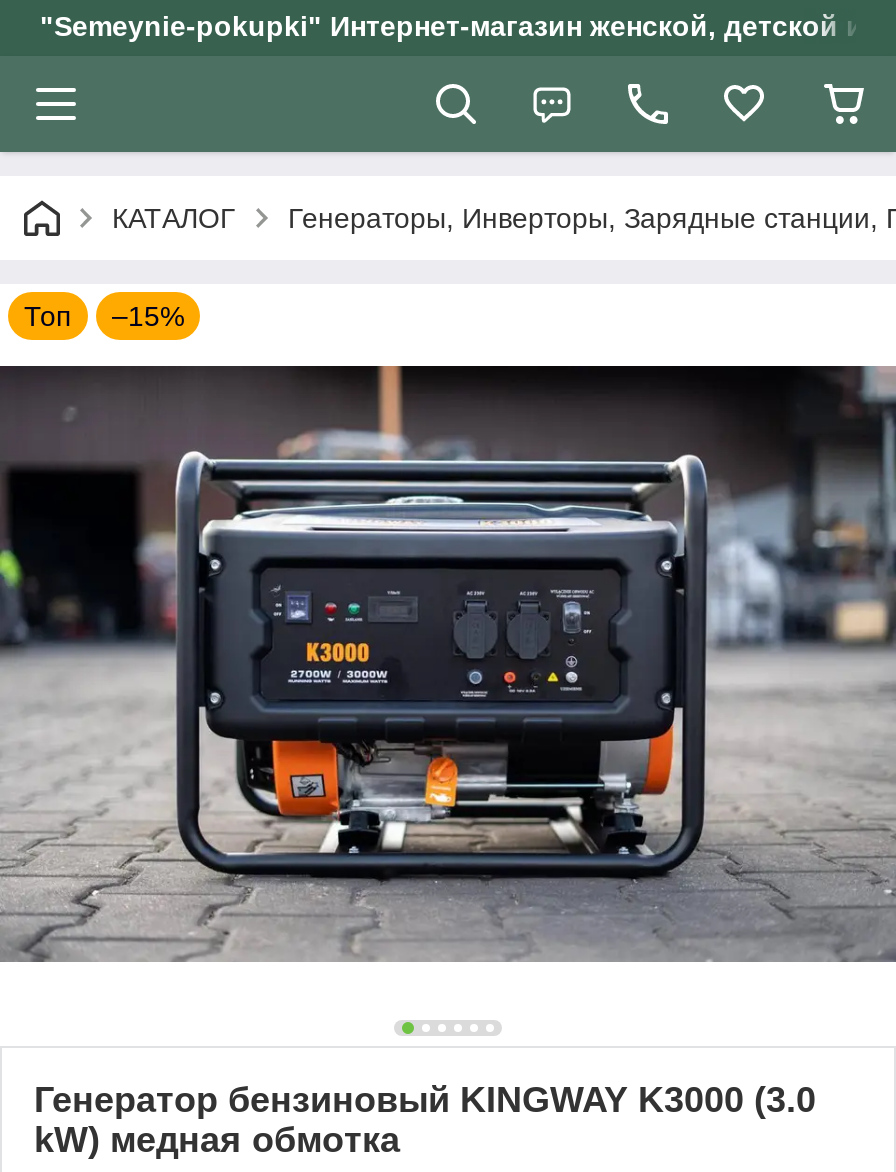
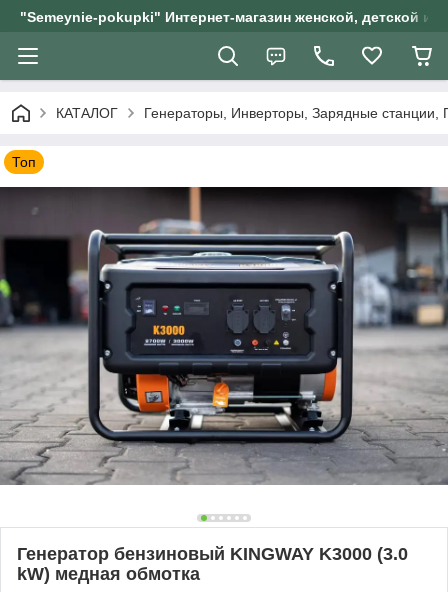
- –15%
